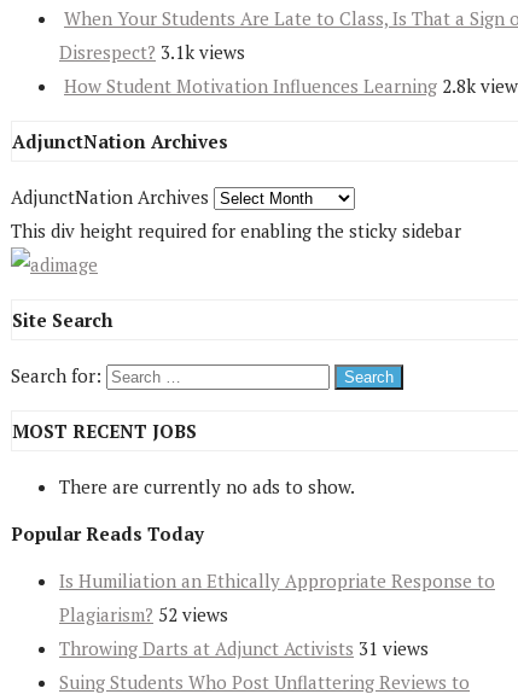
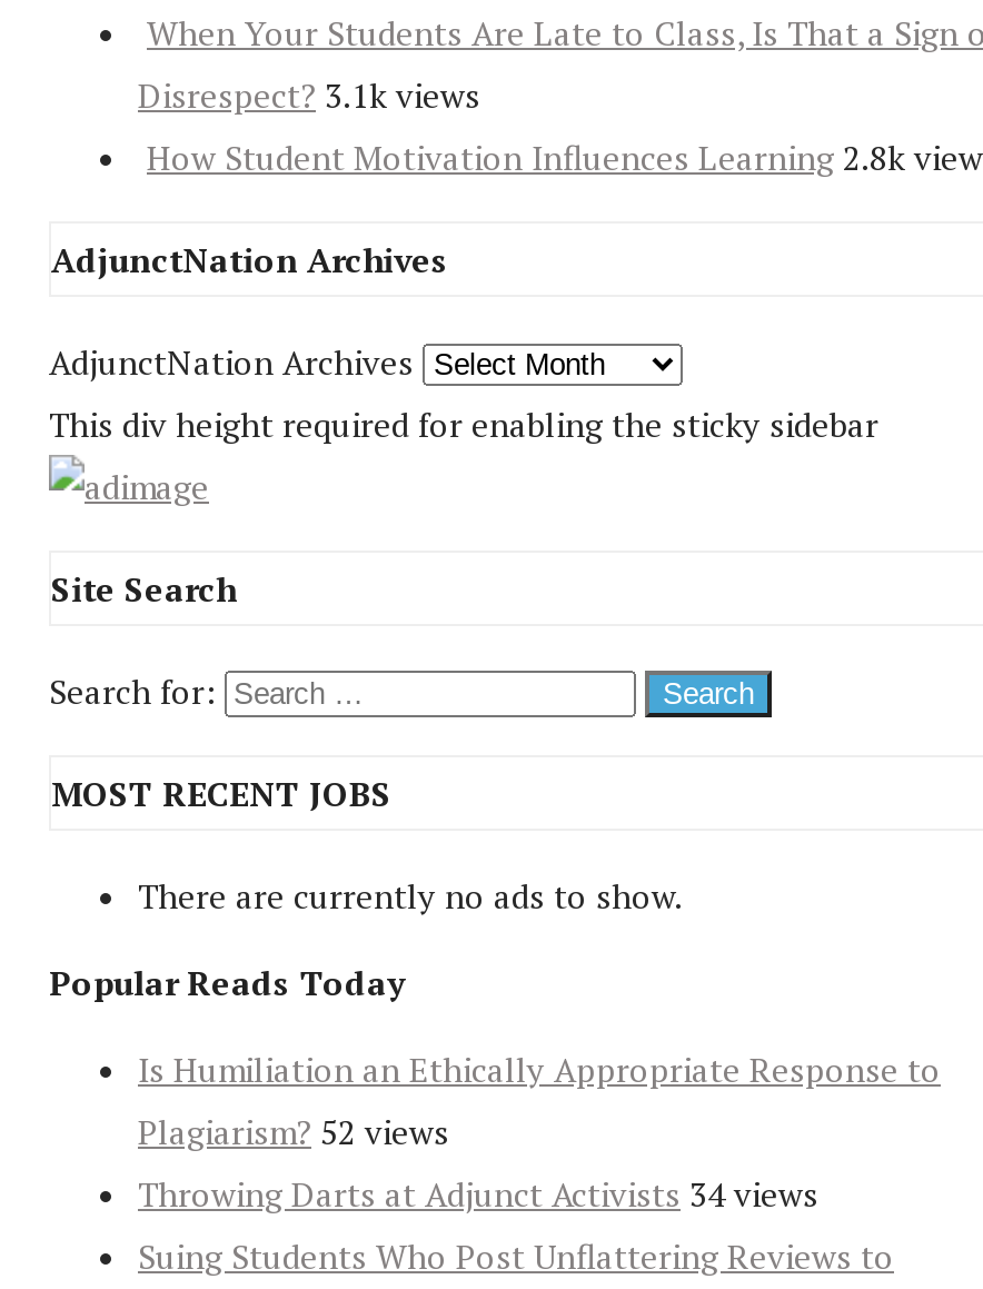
- Throwing Darts at Adjunct Activists 31 views
+ Throwing Darts at Adjunct Activists 34 views
